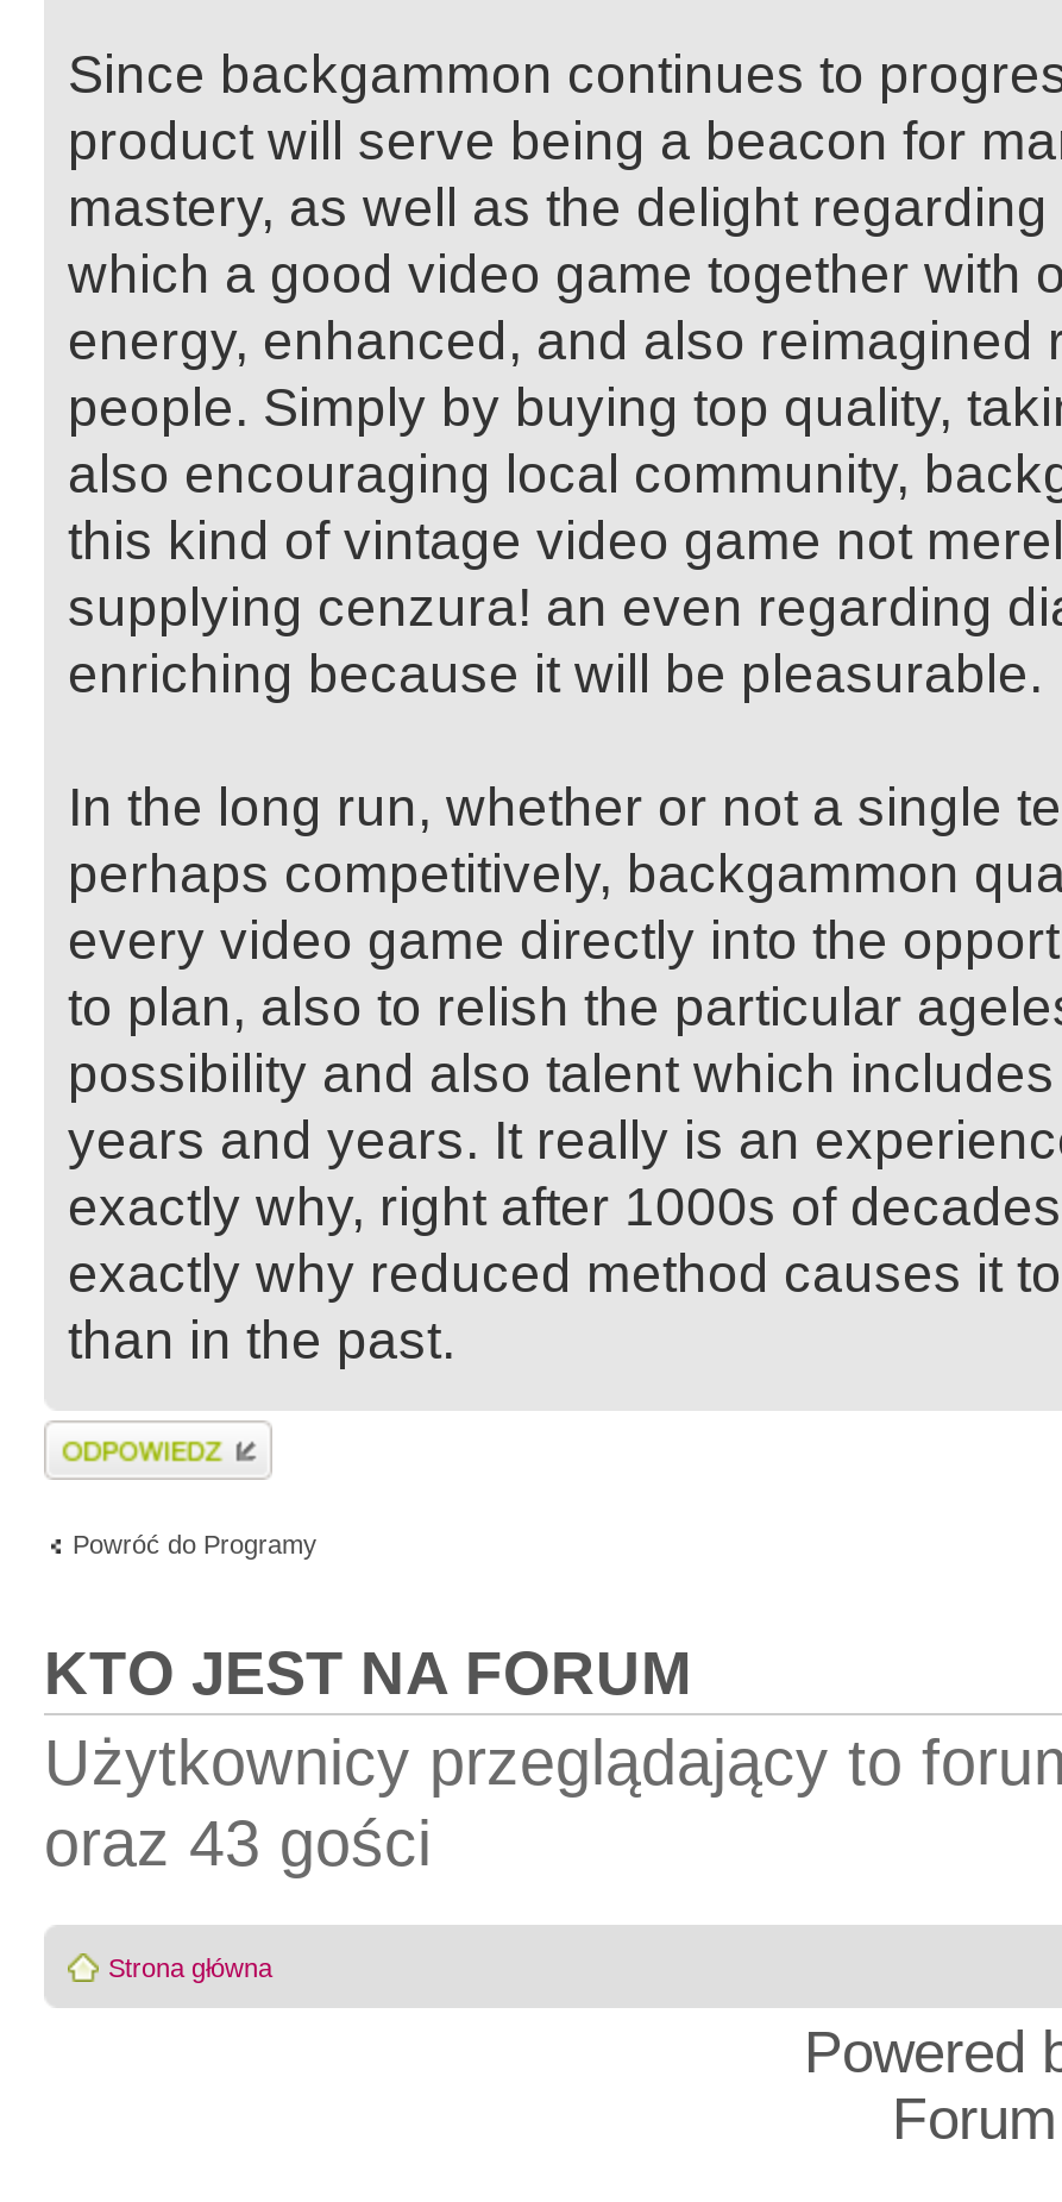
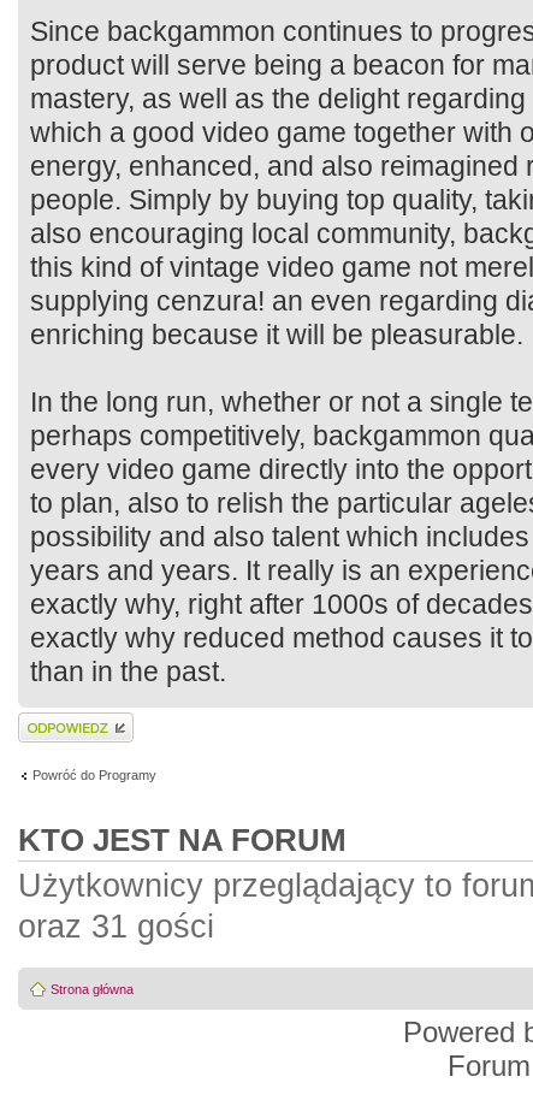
- oraz 43 gości
+ oraz 31 gości
